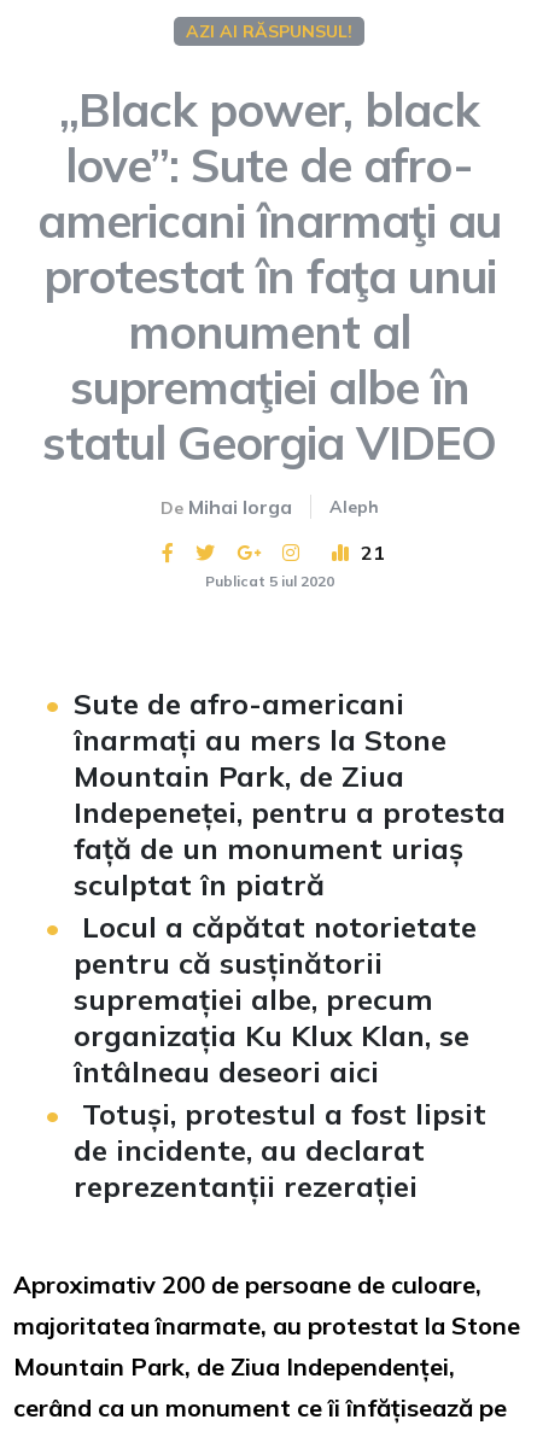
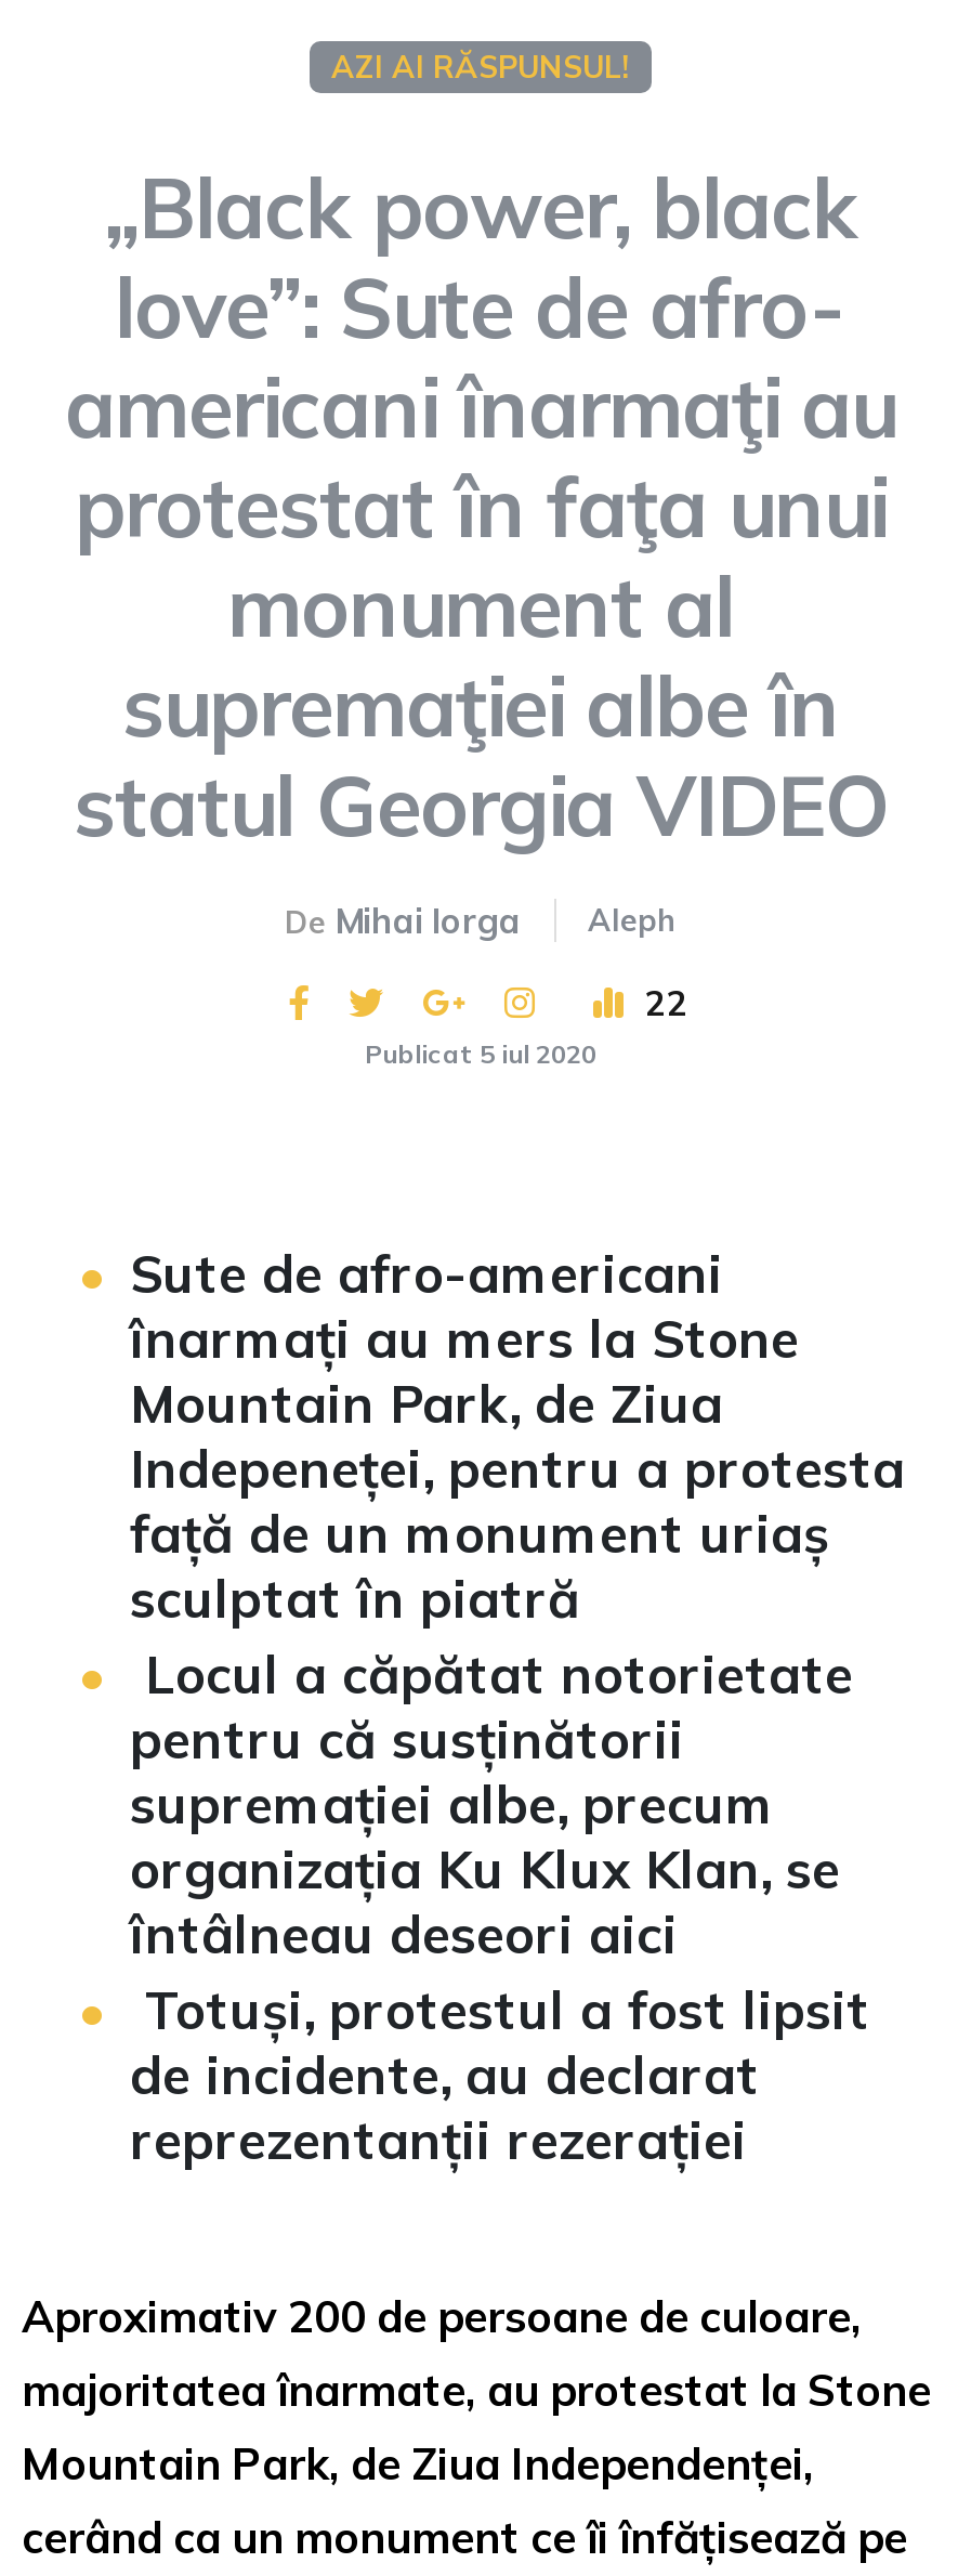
- 21
+ 22
